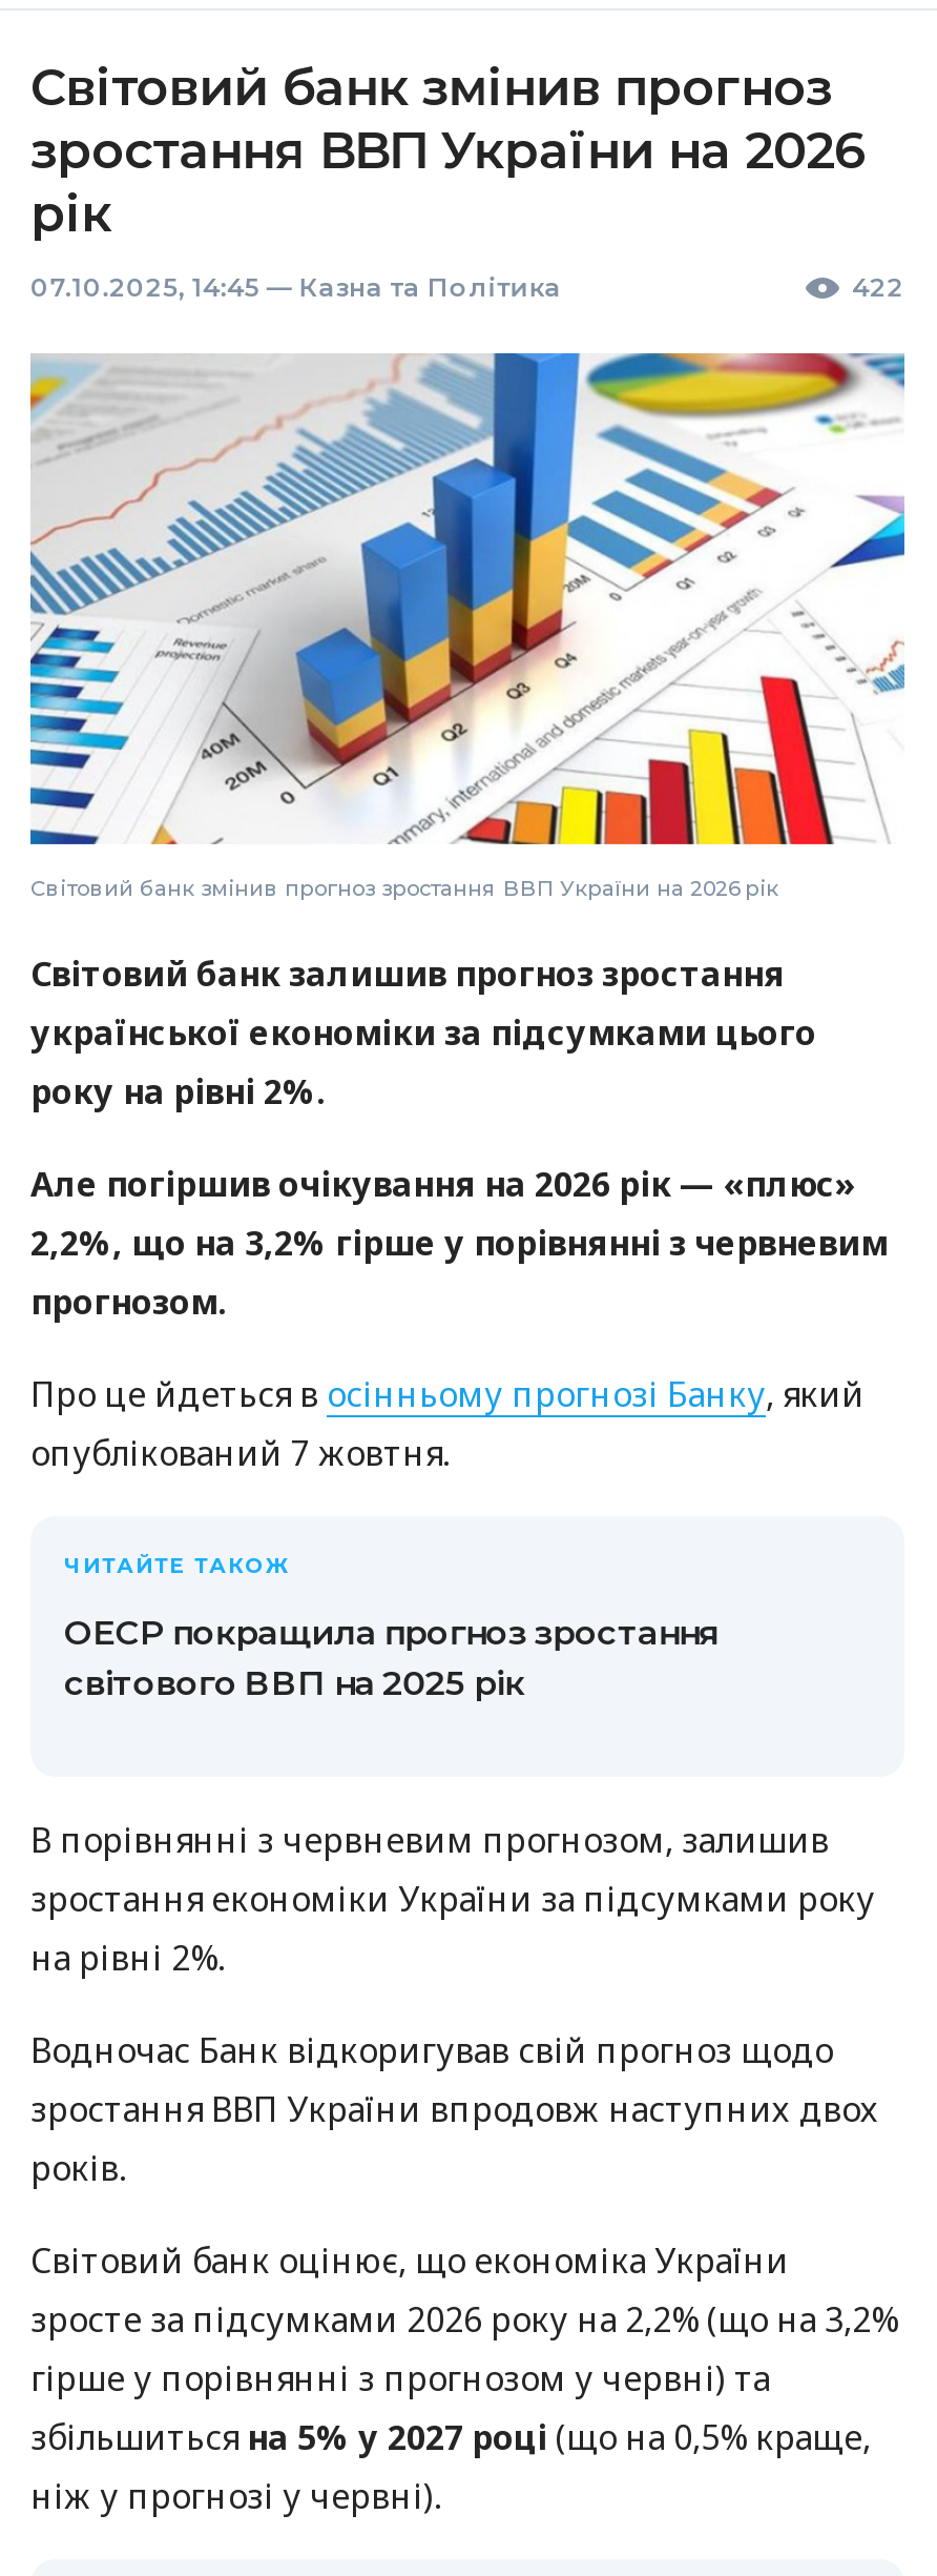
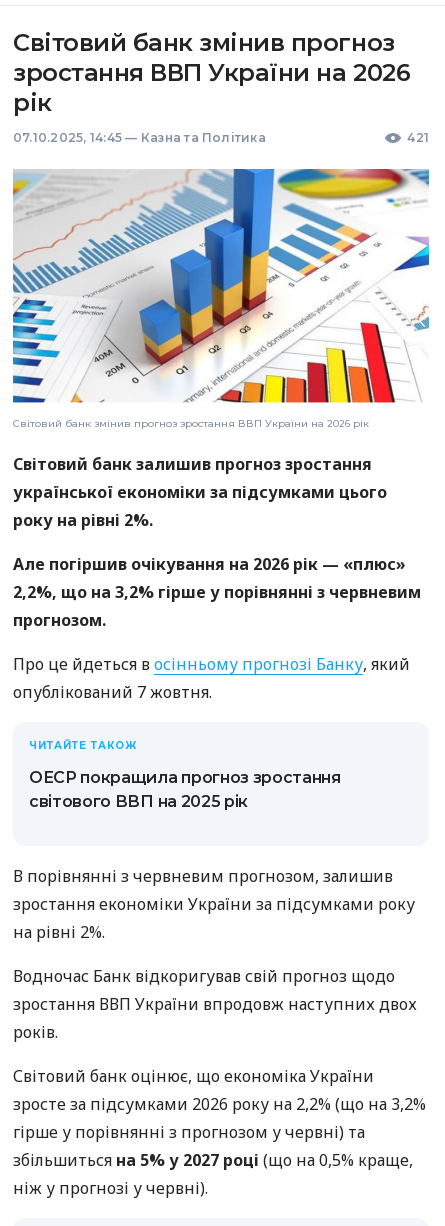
- 422
+ 421
